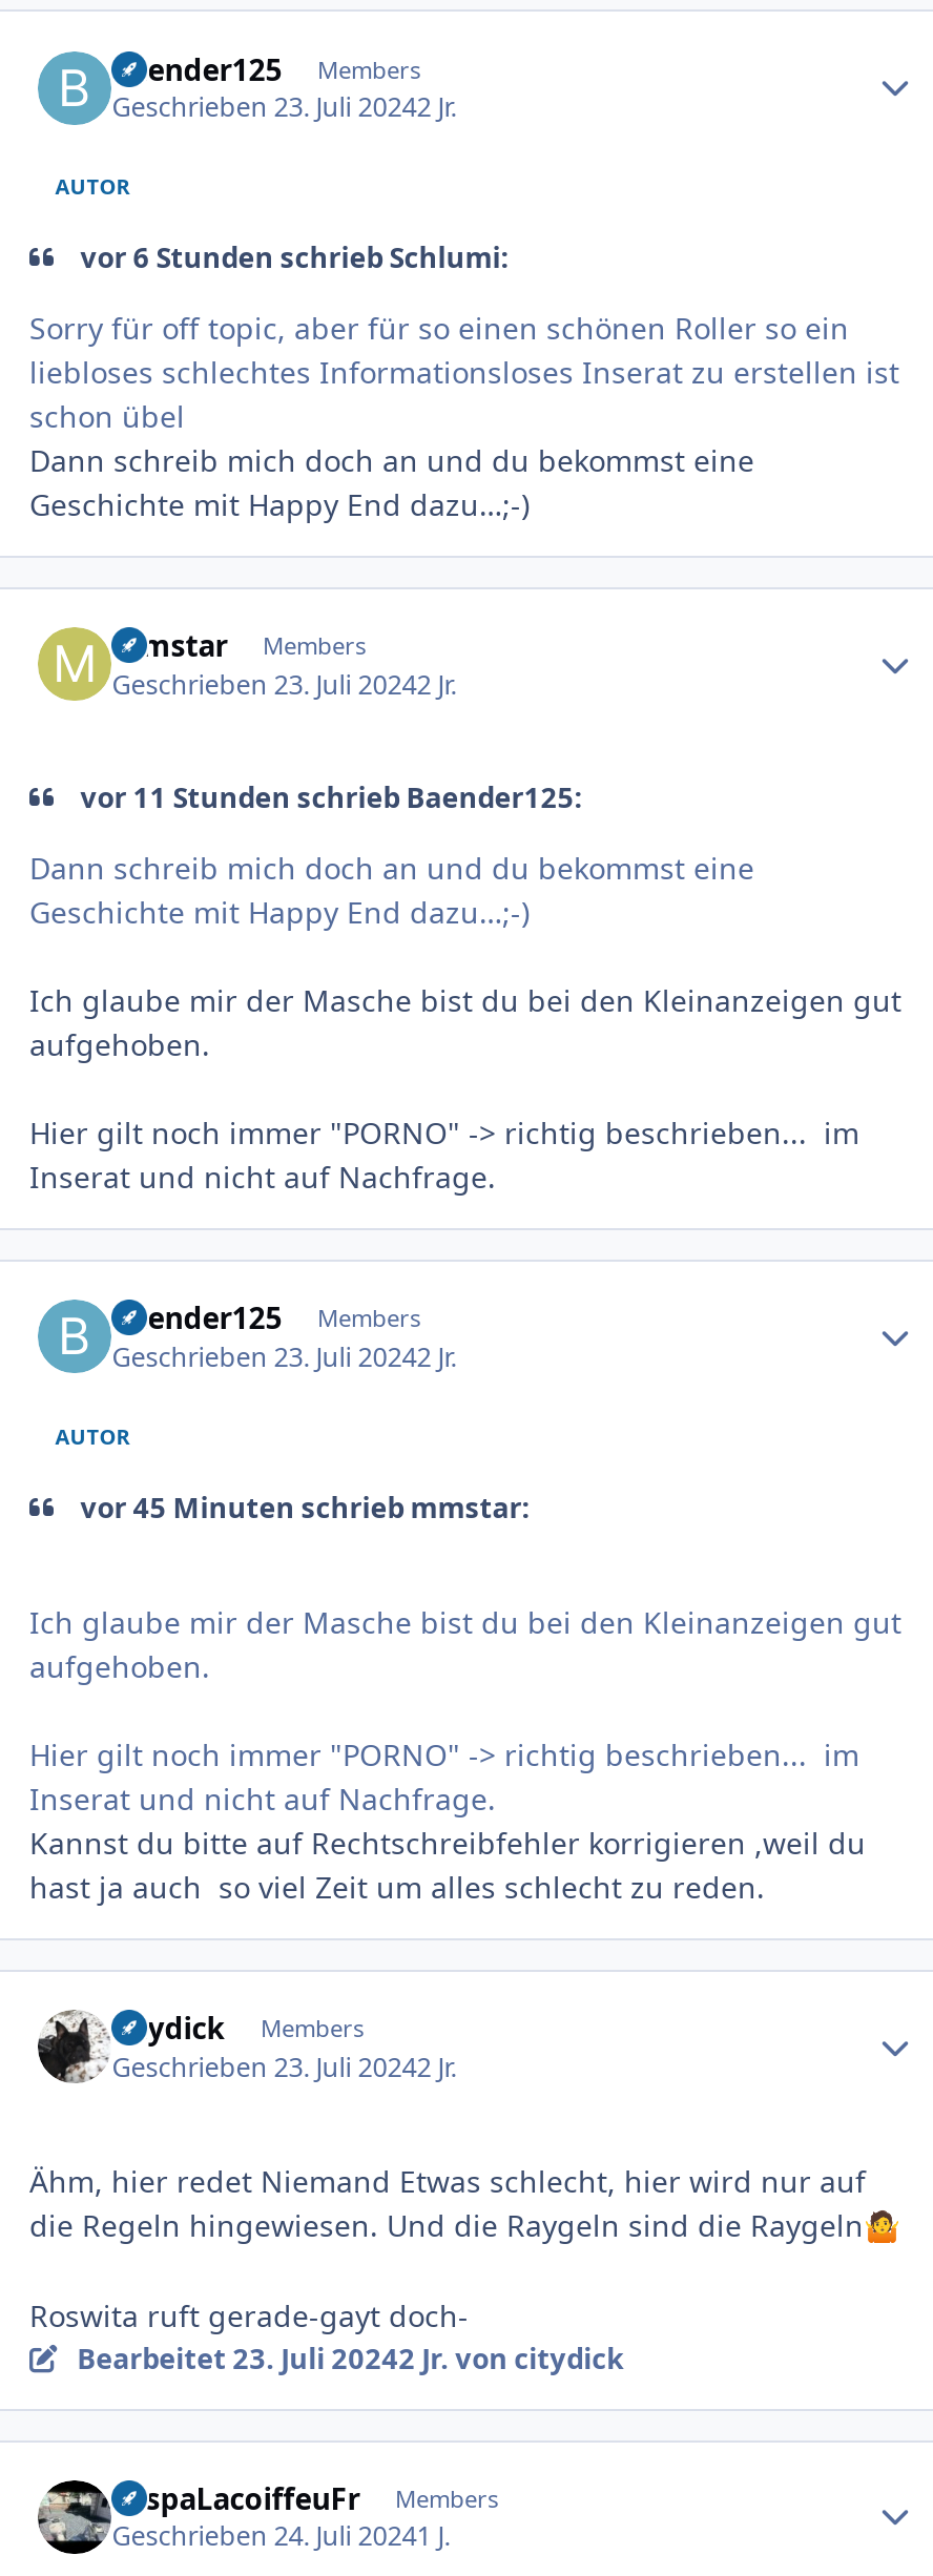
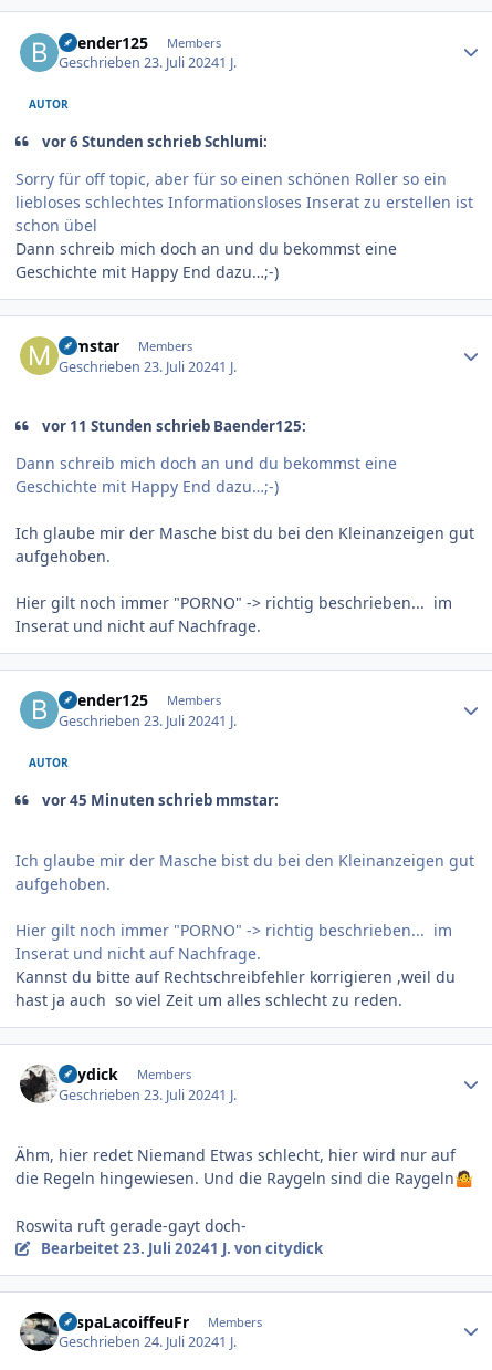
- Geschrieben 23. Juli 20242 Jr.
+ Geschrieben 23. Juli 20241 J.

- Geschrieben 23. Juli 20242 Jr.
+ Geschrieben 23. Juli 20241 J.

- Geschrieben 23. Juli 20242 Jr.
+ Geschrieben 23. Juli 20241 J.

- Geschrieben 23. Juli 20242 Jr.
+ Geschrieben 23. Juli 20241 J.

- Bearbeitet 23. Juli 20242 Jr. von citydick
+ Bearbeitet 23. Juli 20241 J. von citydick
